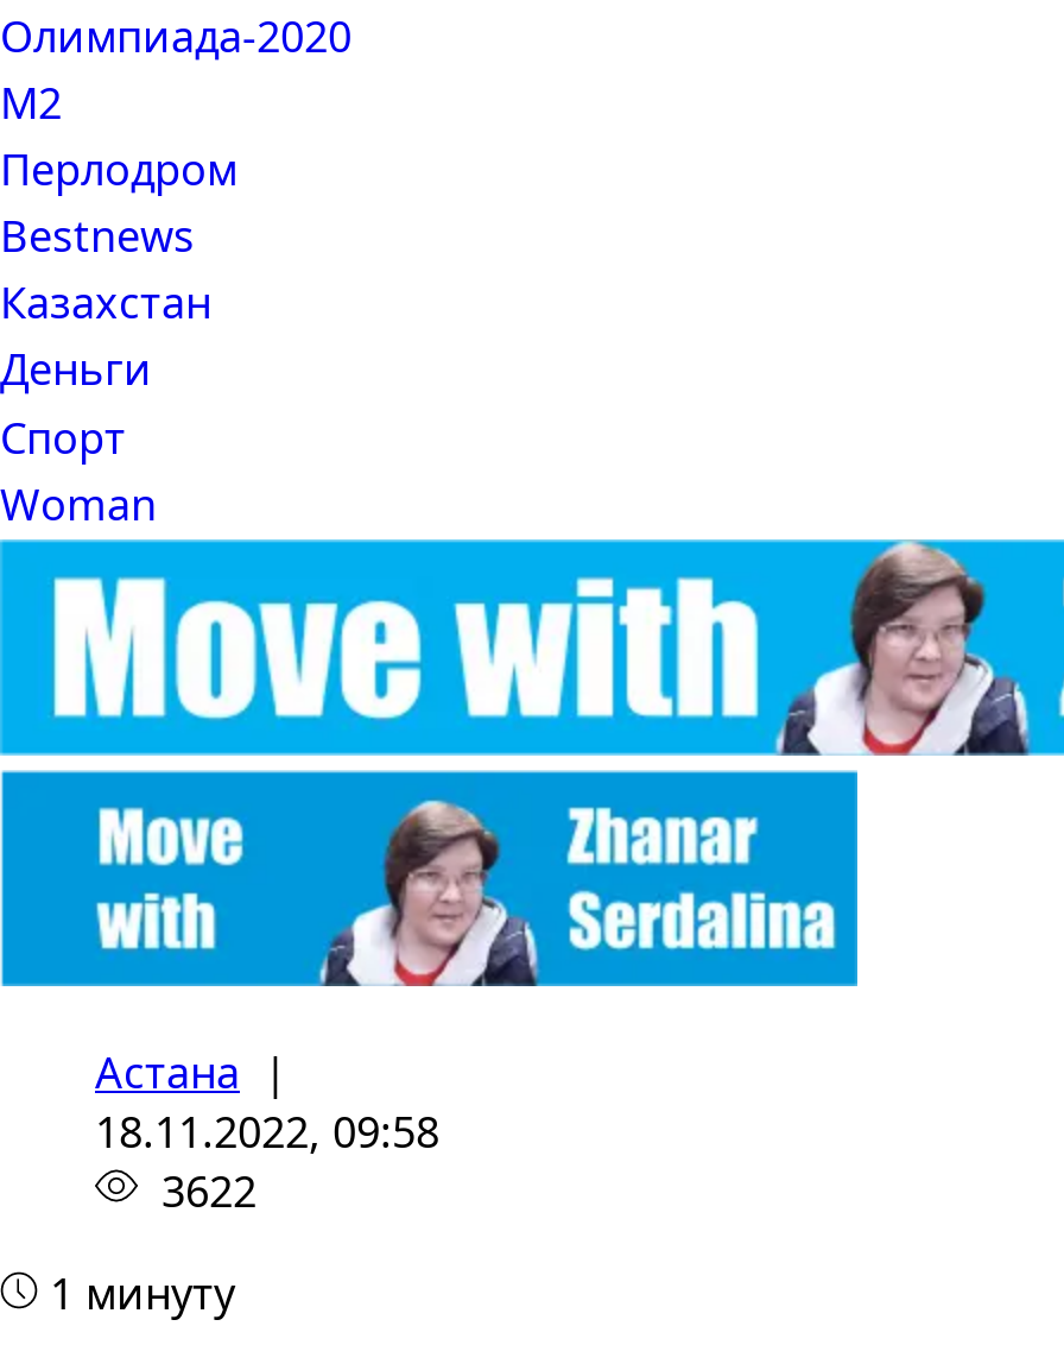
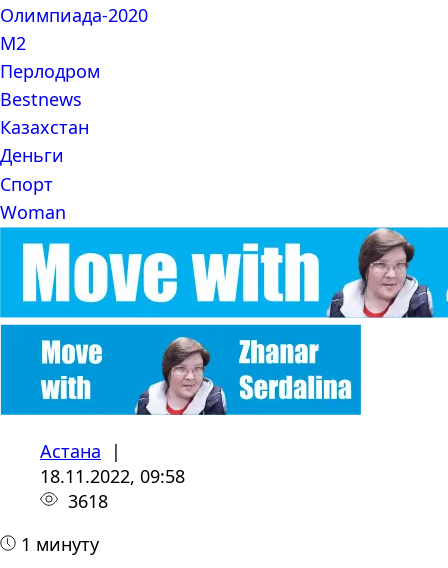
- 3622
+ 3618
